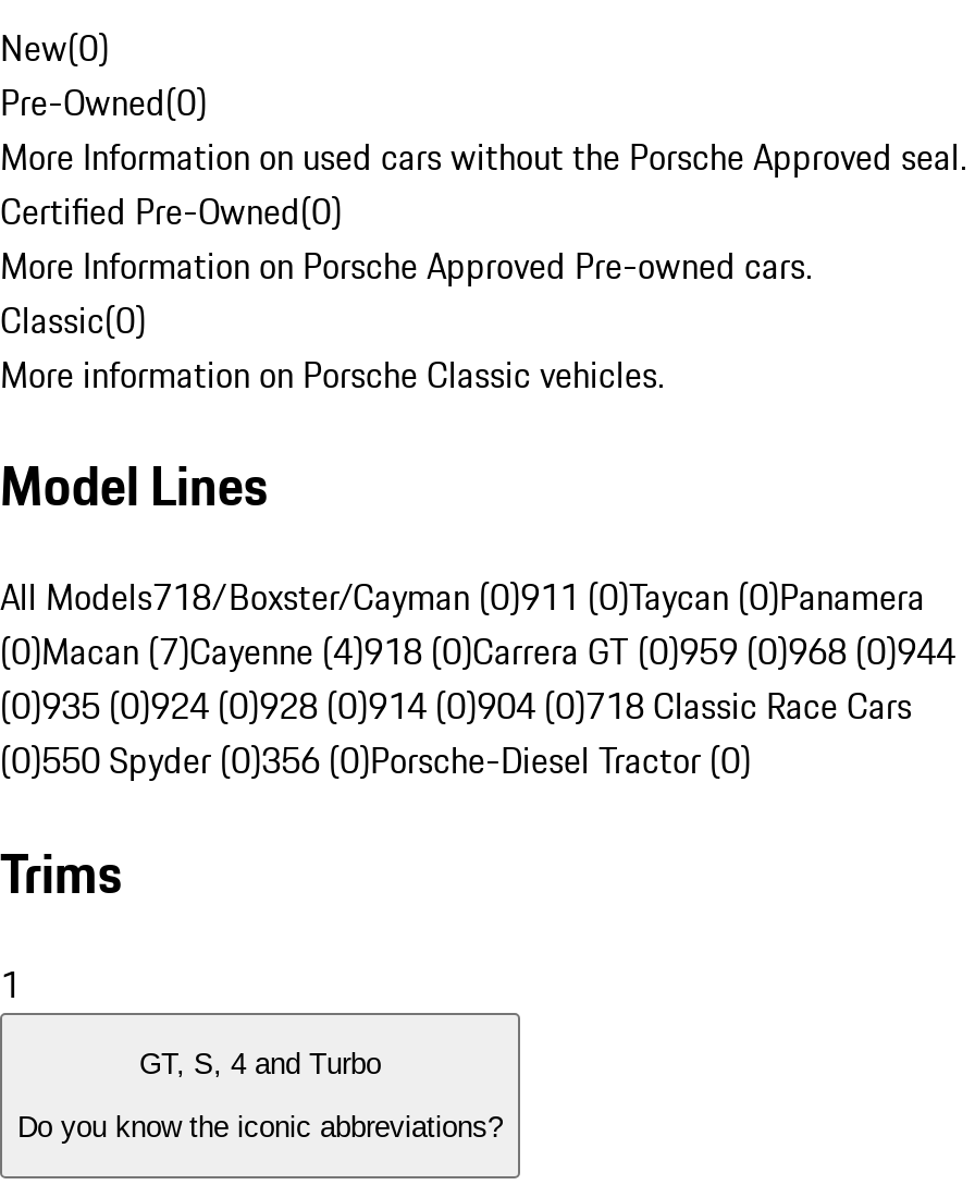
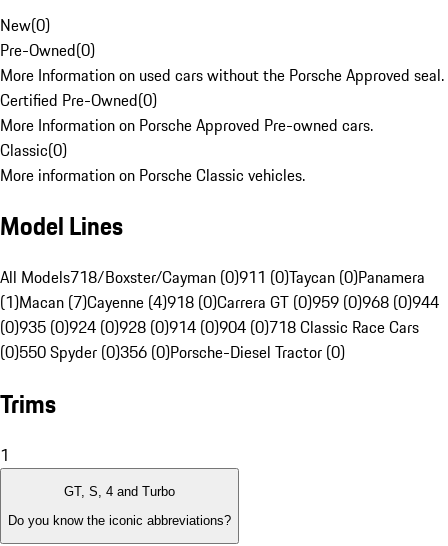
- (0)Macan (7)Cayenne (4)918 (0)Carrera GT (0)959 (0)968 (0)944
+ (1)Macan (7)Cayenne (4)918 (0)Carrera GT (0)959 (0)968 (0)944
